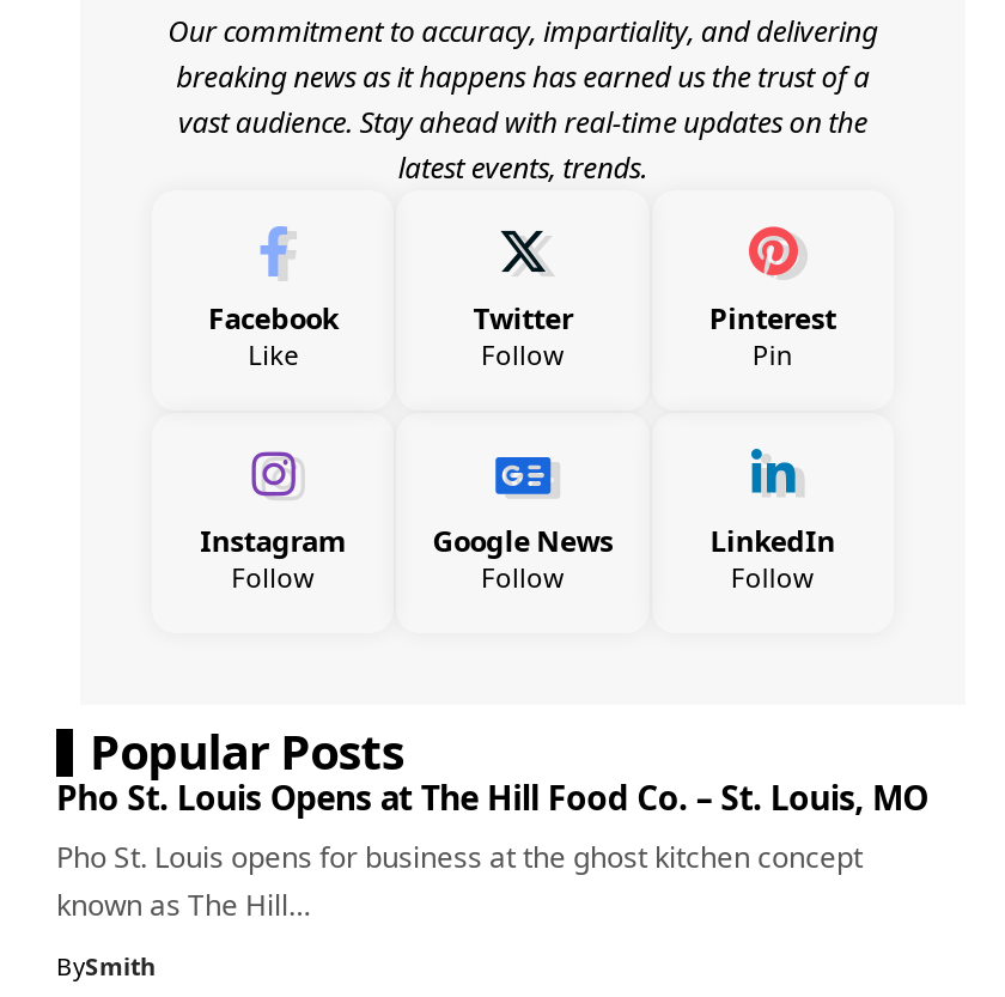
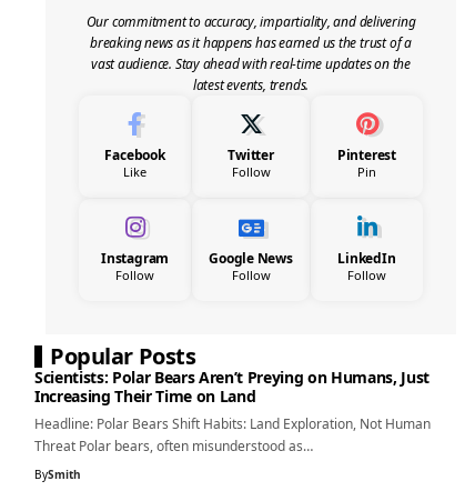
- Pho St. Louis Opens at The Hill Food Co. – St. Louis, MO
- Pho St. Louis opens for business at the ghost kitchen concept
- known as The Hill…
+ Scientists: Polar Bears Aren’t Preying on Humans, Just
+ Increasing Their Time on Land
+ Headline: Polar Bears Shift Habits: Land Exploration, Not Human
+ Threat Polar bears, often misunderstood as…
